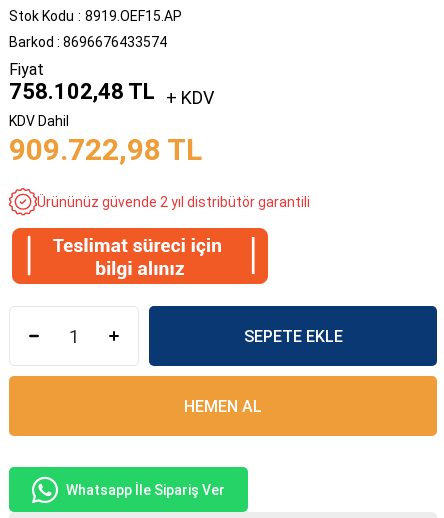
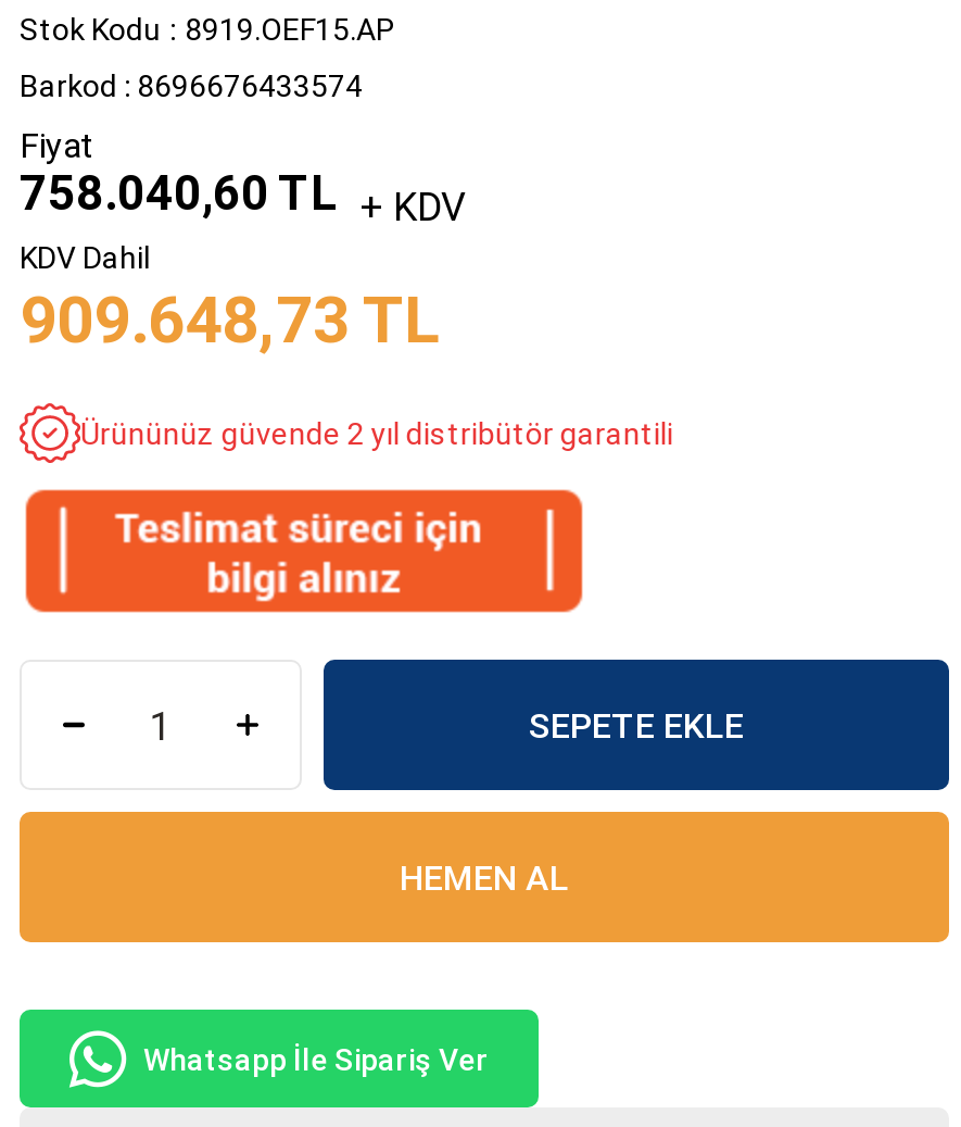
- 758.102,48 TL + KDV
+ 758.040,60 TL + KDV

- 909.722,98 TL
+ 909.648,73 TL
